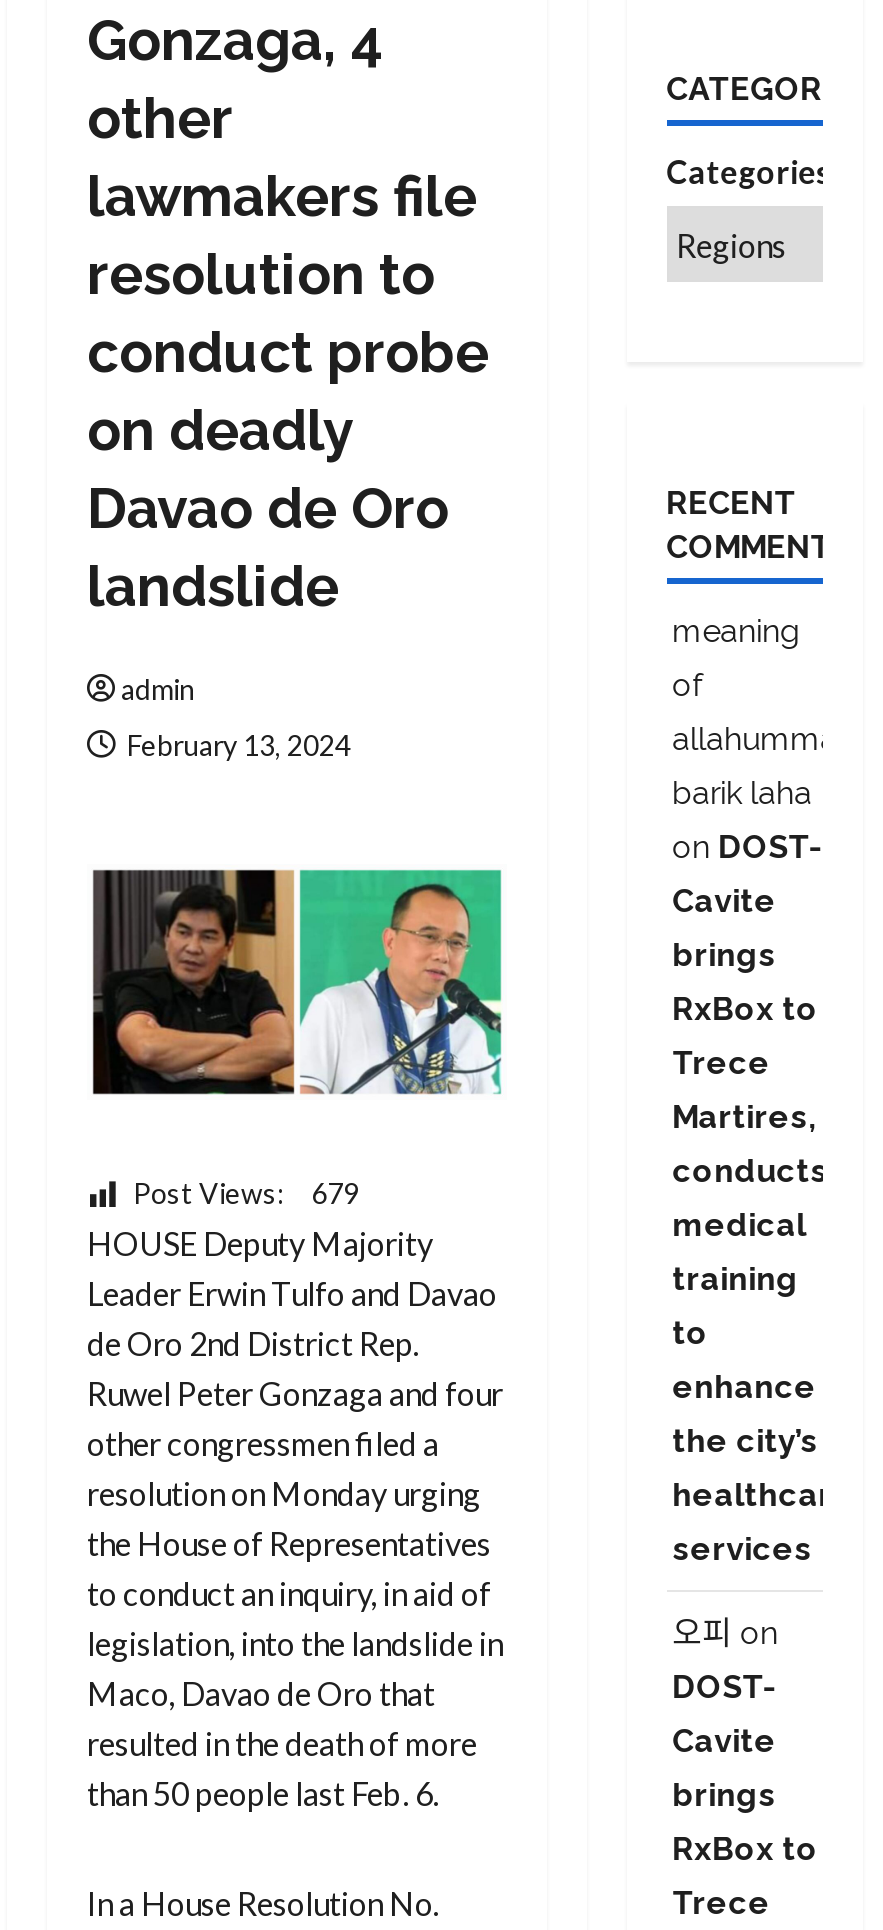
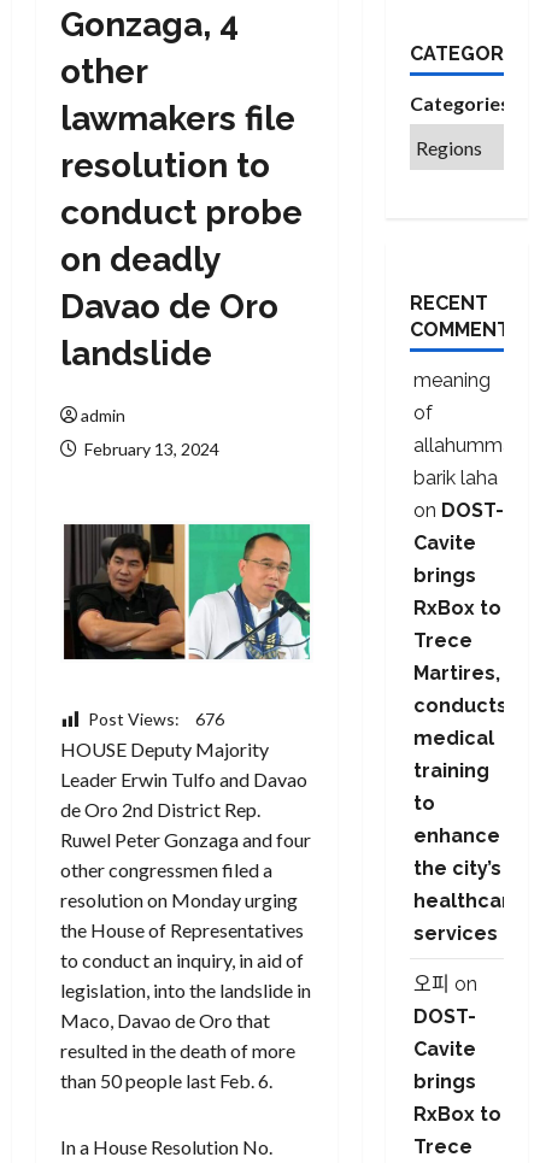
- Post Views: 679
+ Post Views: 676
